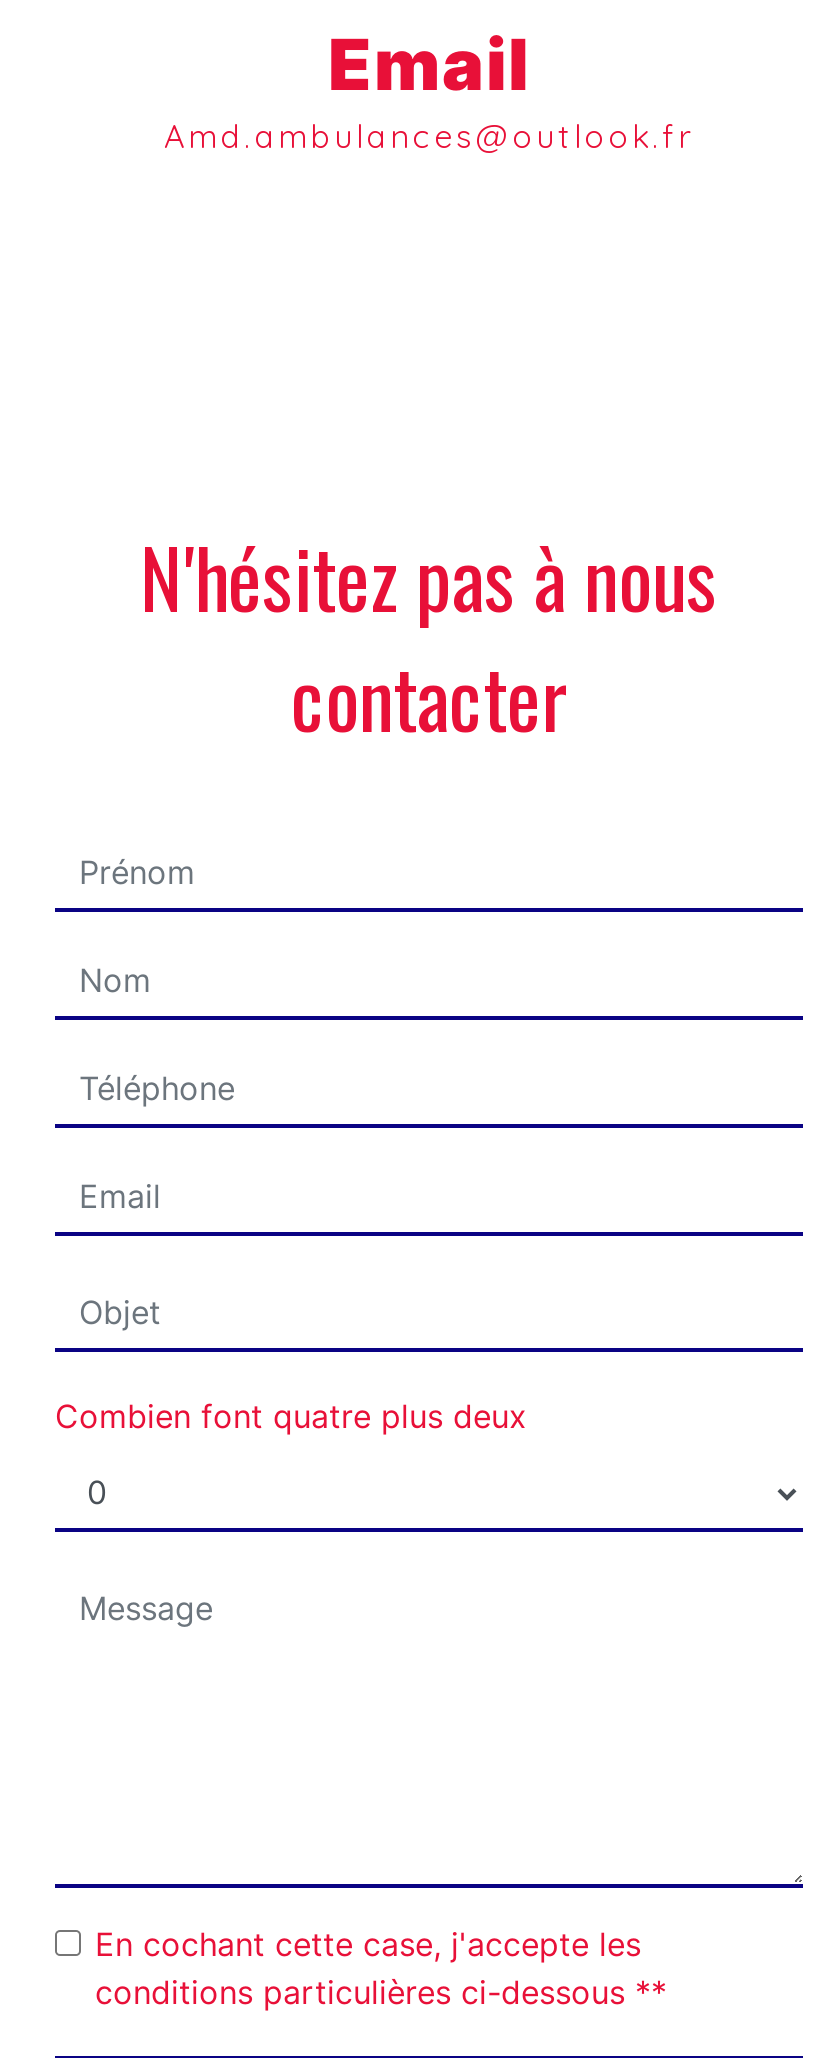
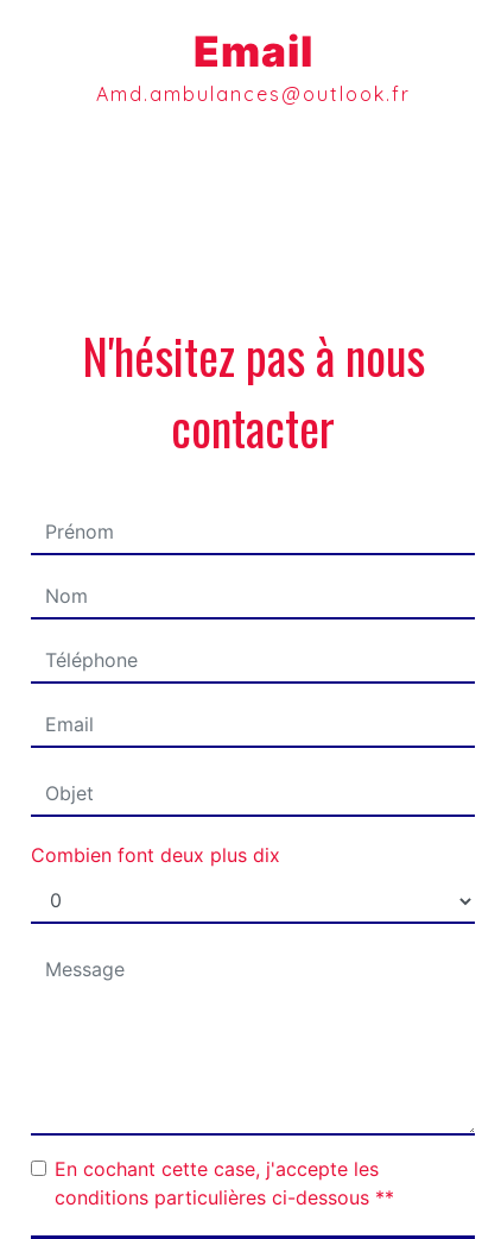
- Combien font quatre plus deux
+ Combien font deux plus dix
